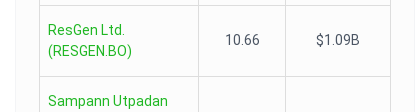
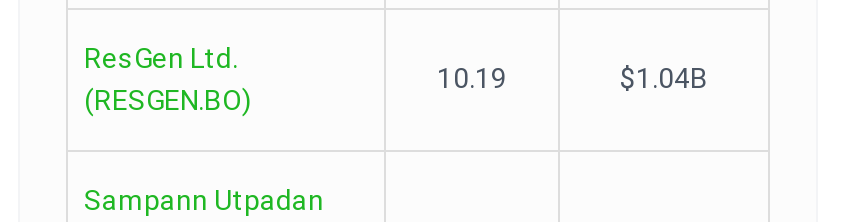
- 10.66
- $1.09B
+ 10.19
+ $1.04B
